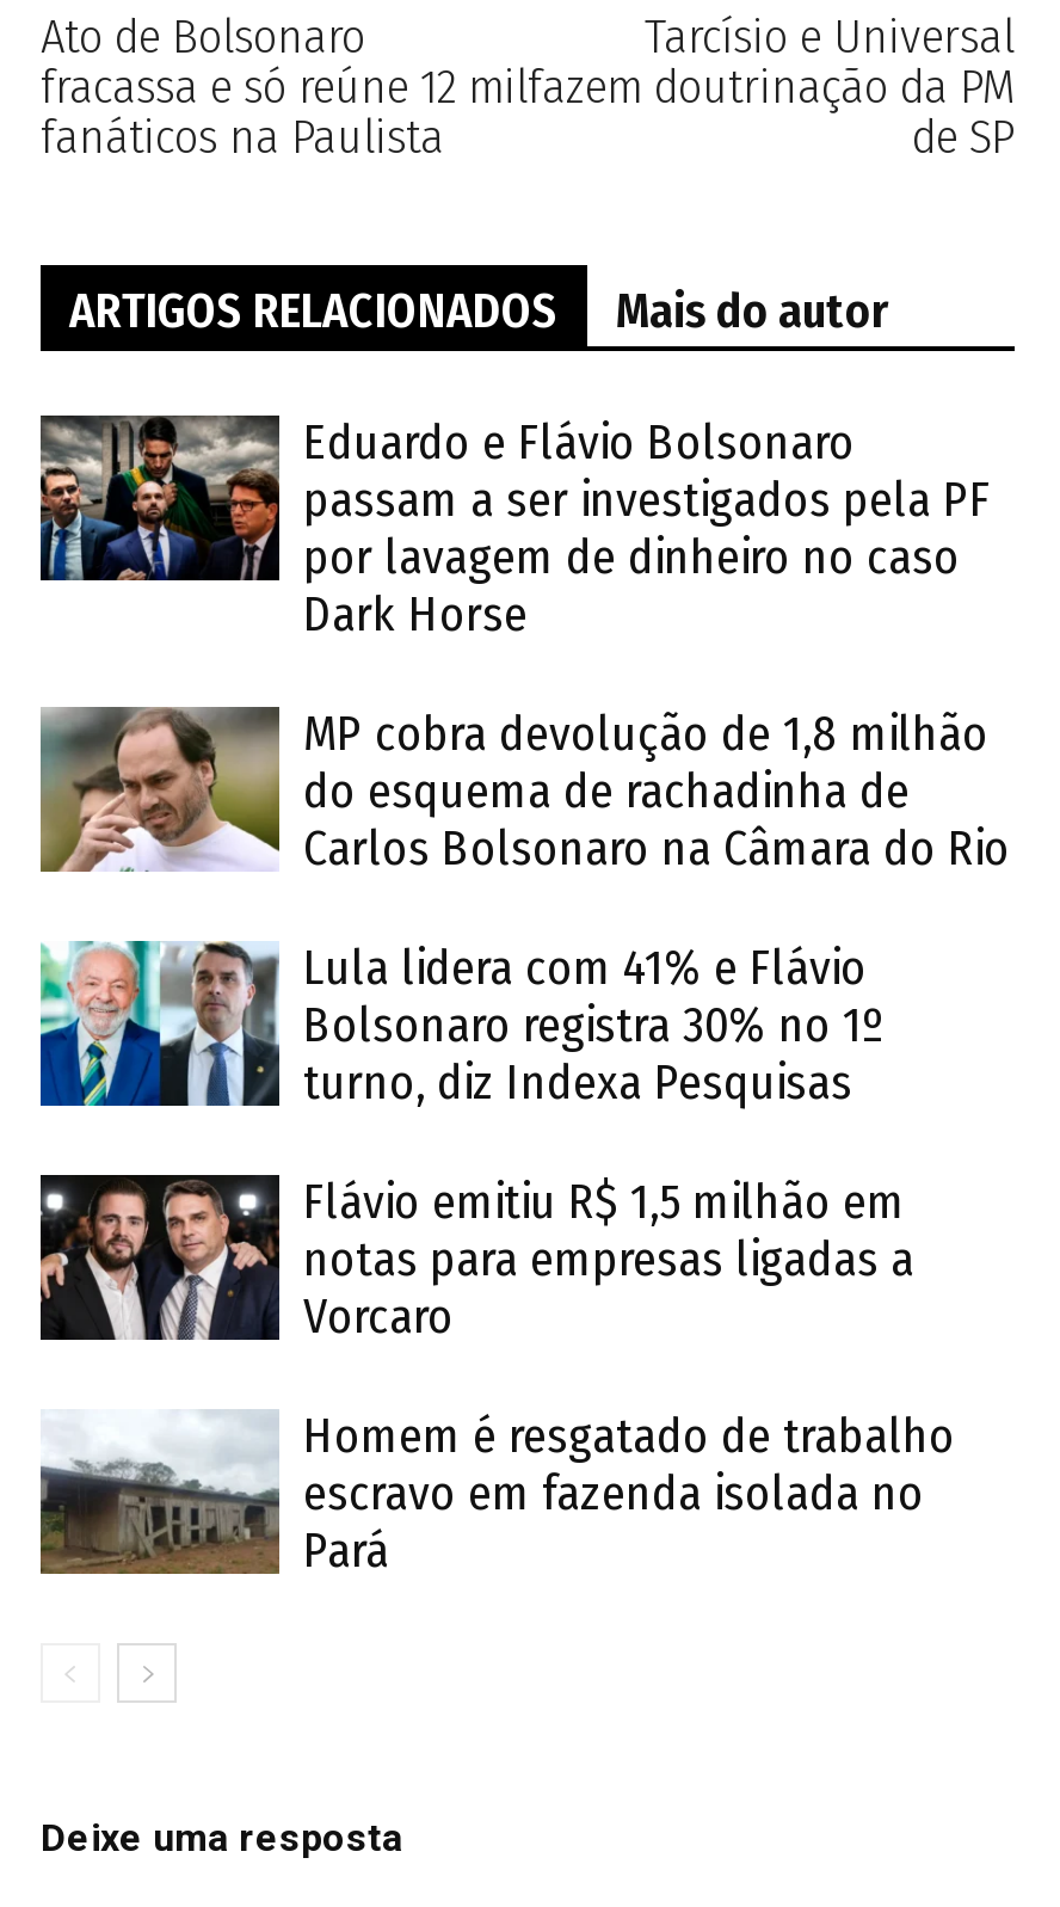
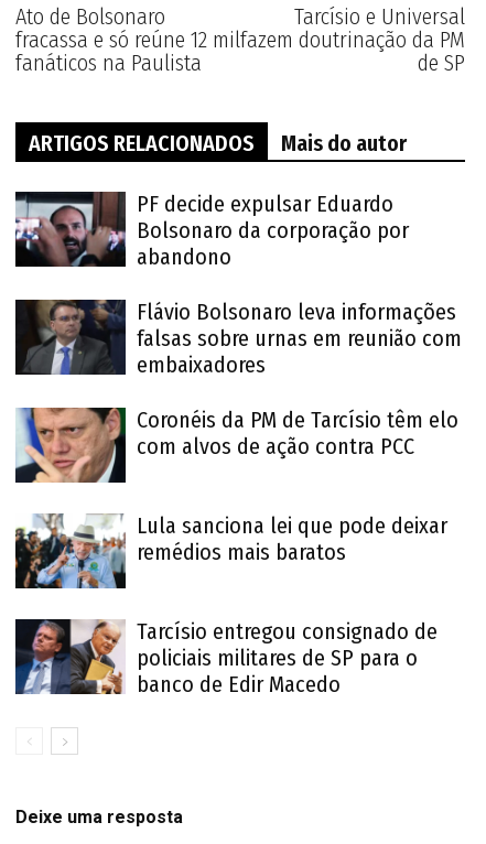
- [image]
- Eduardo e Flávio Bolsonaro
- passam a ser investigados pela PF
- por lavagem de dinheiro no caso
- Dark Horse
+ [image]
+ PF decide expulsar Eduardo
+ Bolsonaro da corporação por
+ abandono

- [image]
- MP cobra devolução de 1,8 milhão
- do esquema de rachadinha de
- Carlos Bolsonaro na Câmara do Rio
+ [image]
+ Flávio Bolsonaro leva informações
+ falsas sobre urnas em reunião com
+ embaixadores

- [image]
- Lula lidera com 41% e Flávio
- Bolsonaro registra 30% no 1º
- turno, diz Indexa Pesquisas
+ [image]
+ Coronéis da PM de Tarcísio têm elo
+ com alvos de ação contra PCC

- [image]
- Flávio emitiu R$ 1,5 milhão em
- notas para empresas ligadas a
- Vorcaro
+ [image]
+ Lula sanciona lei que pode deixar
+ remédios mais baratos

- [image]
- Homem é resgatado de trabalho
- escravo em fazenda isolada no
- Pará
+ [image]
+ Tarcísio entregou consignado de
+ policiais militares de SP para o
+ banco de Edir Macedo
